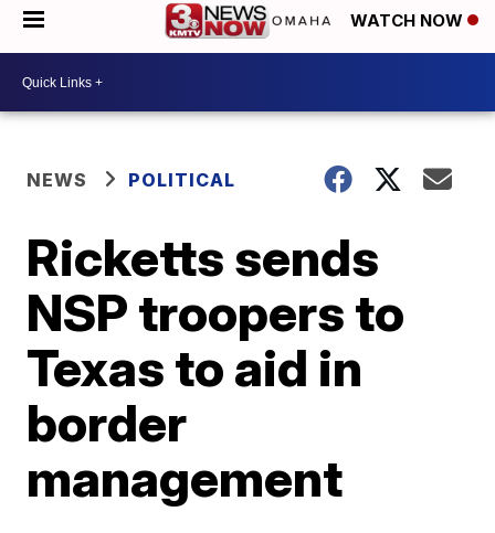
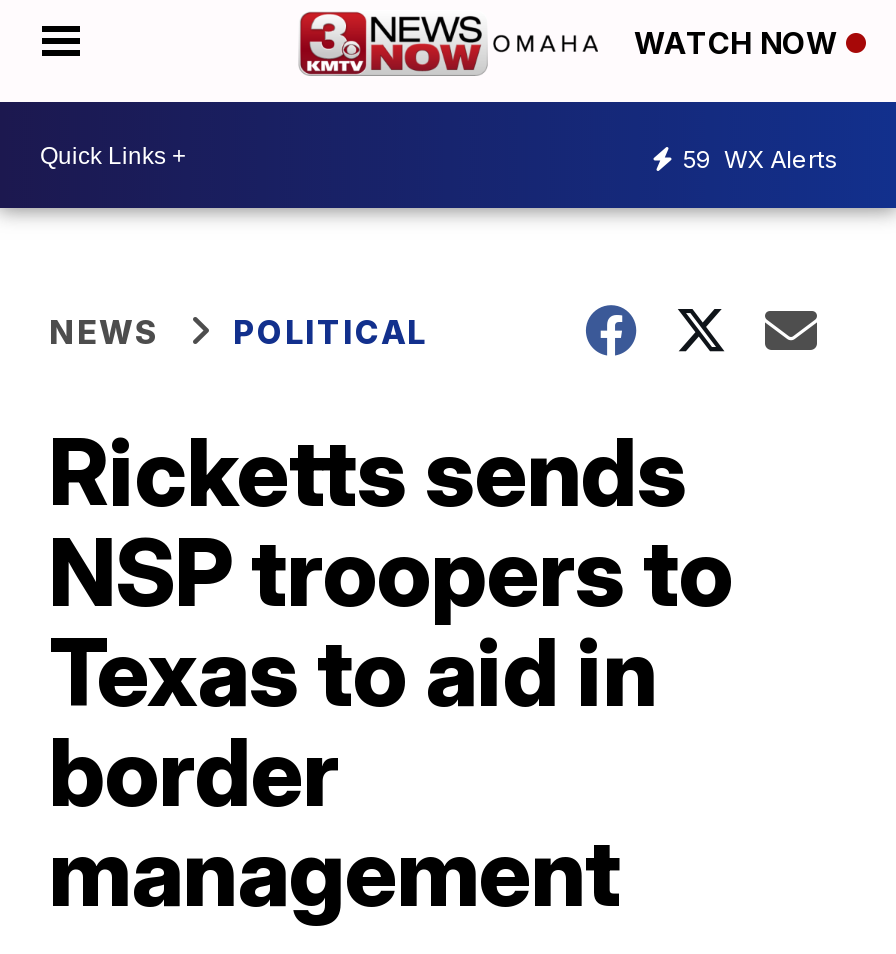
+ 59 WX Alerts
